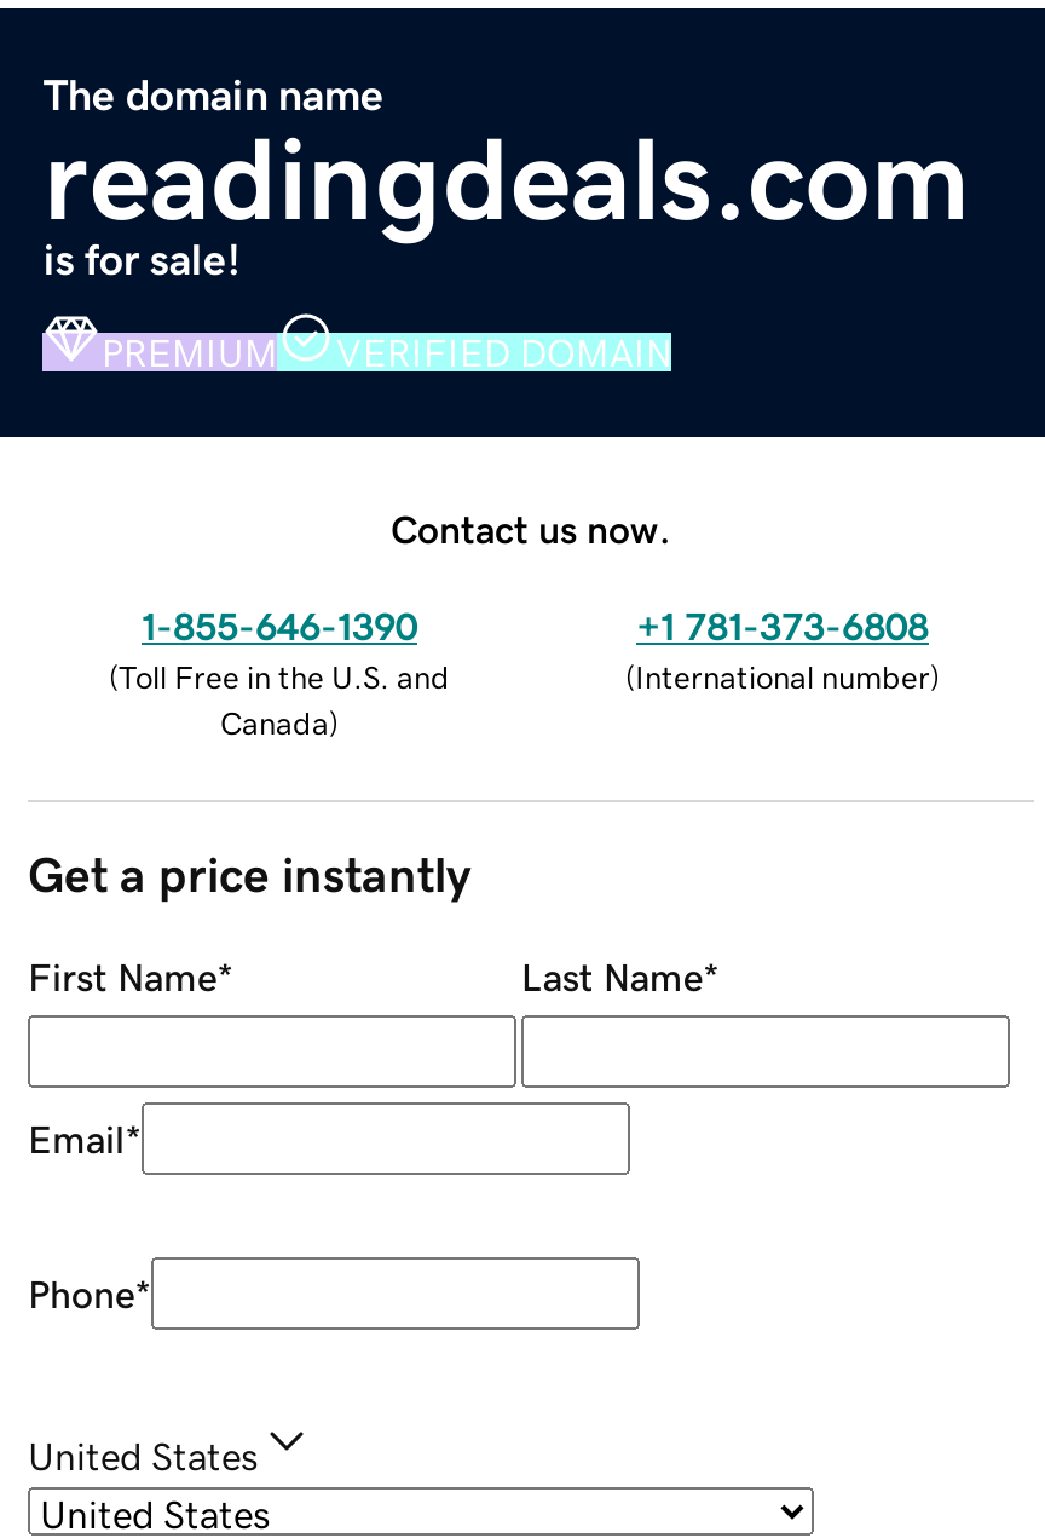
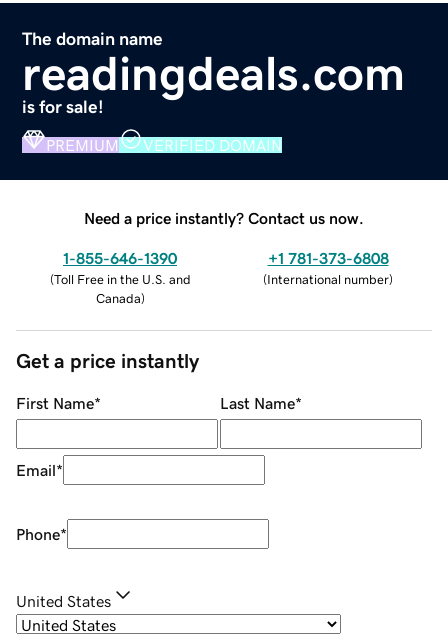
- Contact us now.
+ Need a price instantly? Contact us now.
